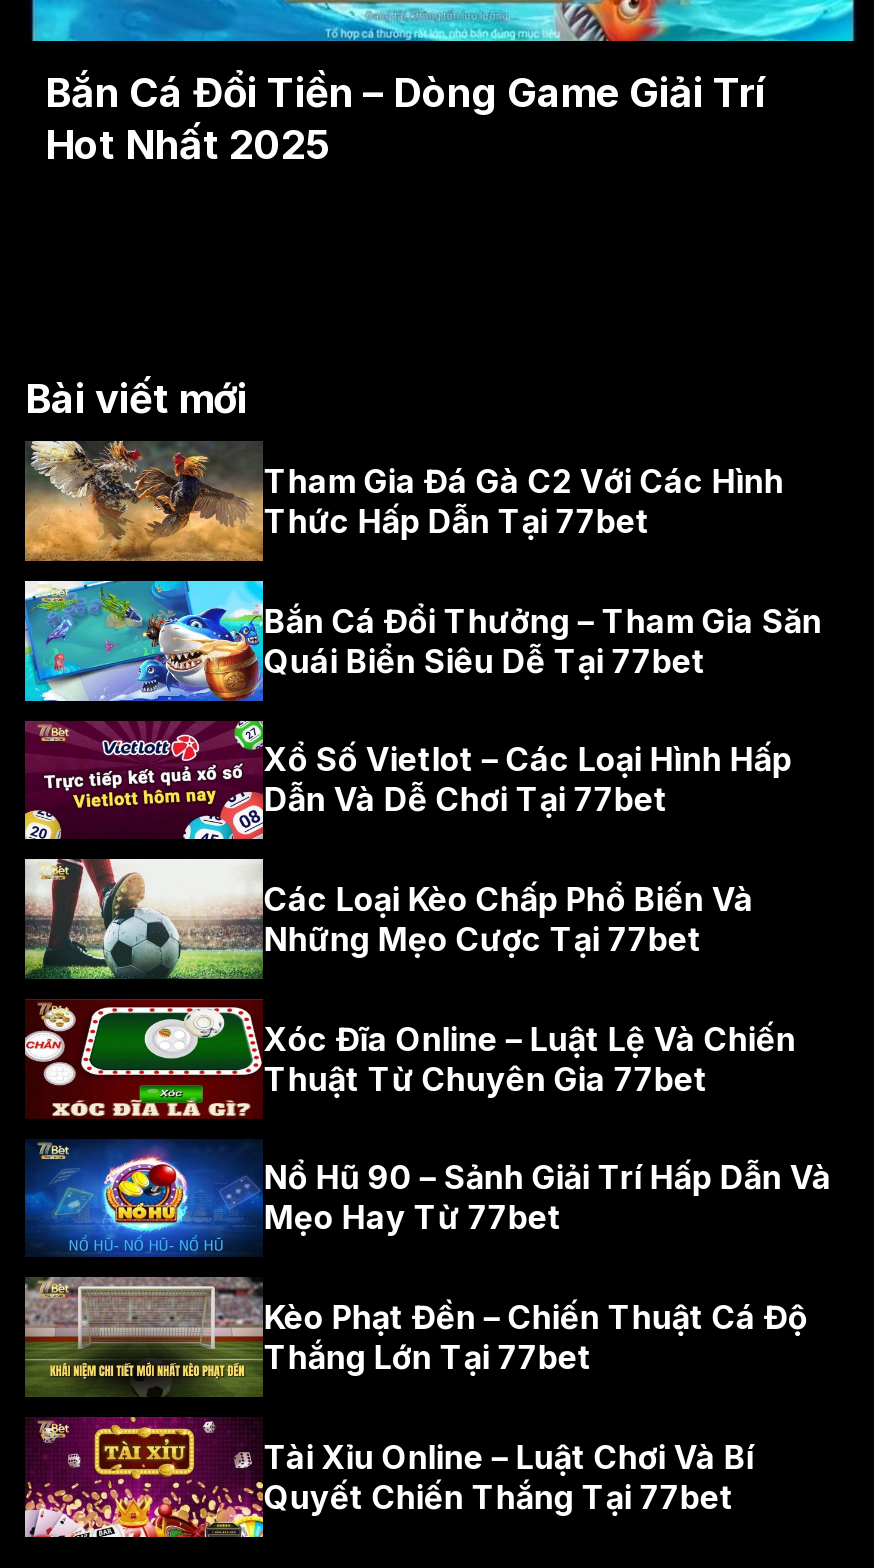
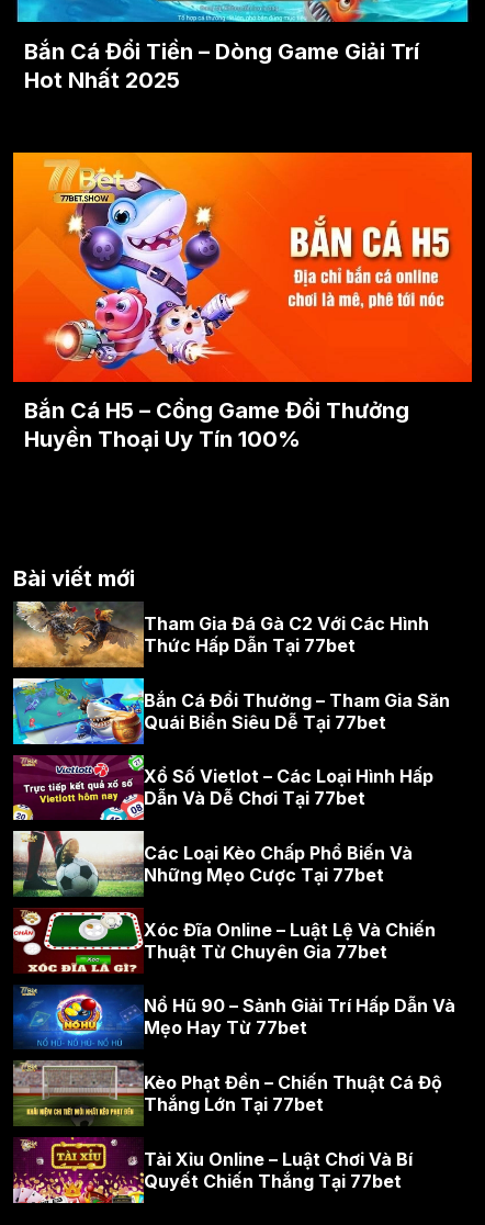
+ [image]
+ Bắn Cá H5 – Cổng Game Đổi Thưởng
+ Huyền Thoại Uy Tín 100%
